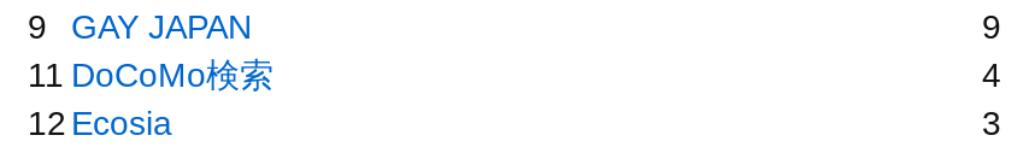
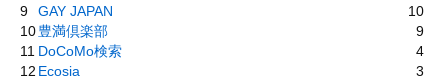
+ 10
+ 10 豊満倶楽部
